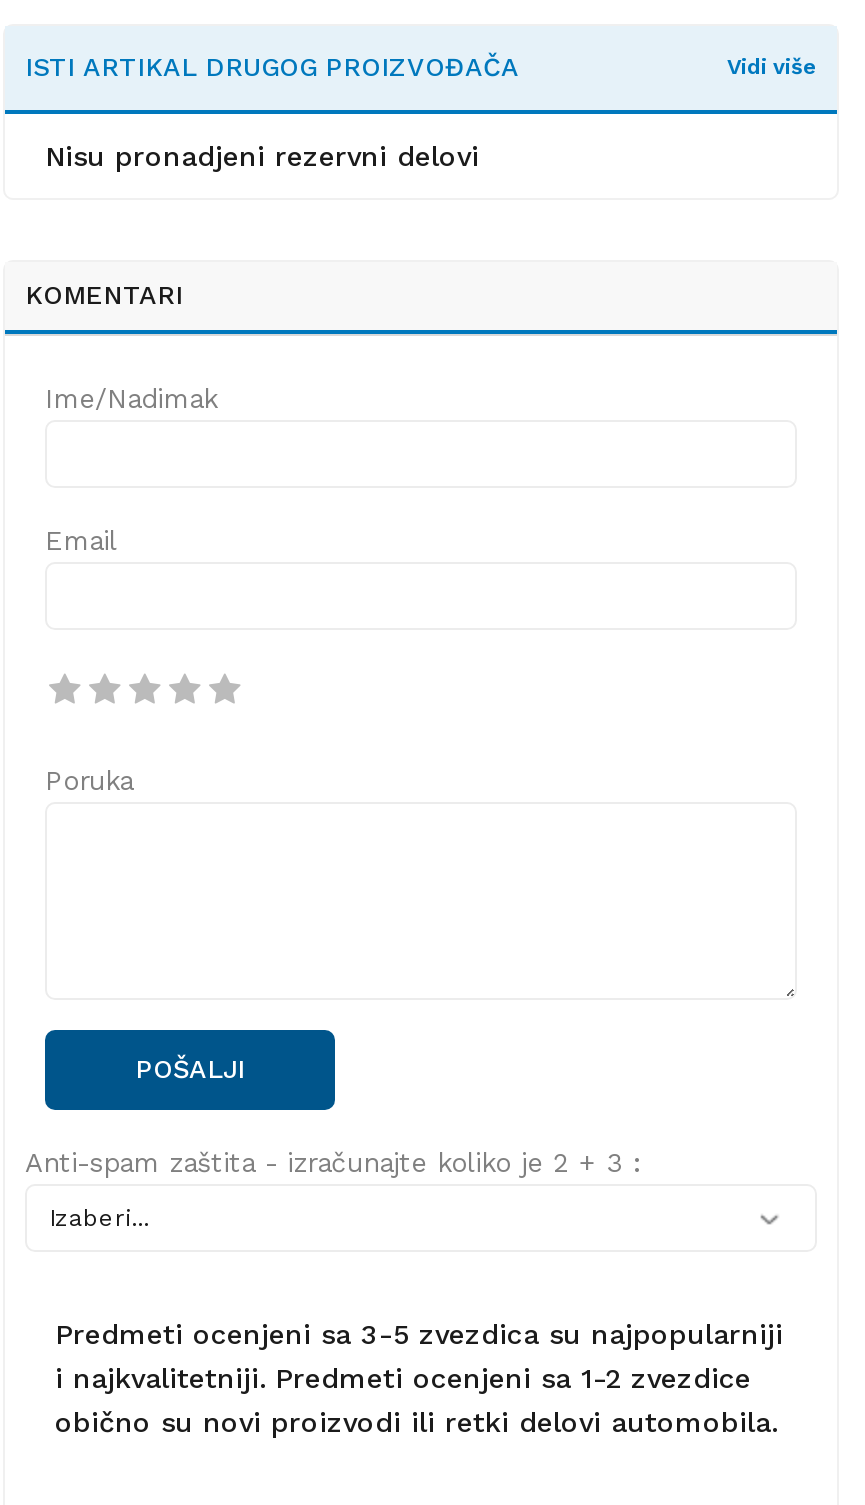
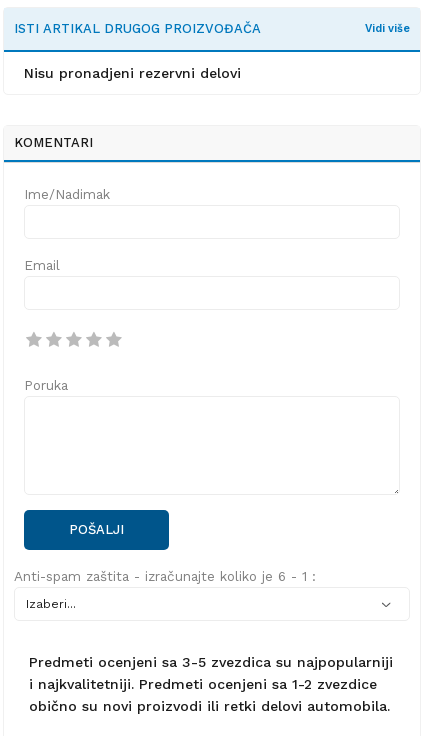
- Anti-spam zaštita - izračunajte koliko je 2 + 3 :
+ Anti-spam zaštita - izračunajte koliko je 6 - 1 :
